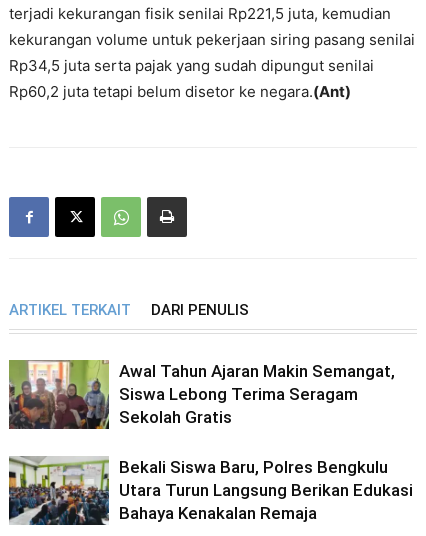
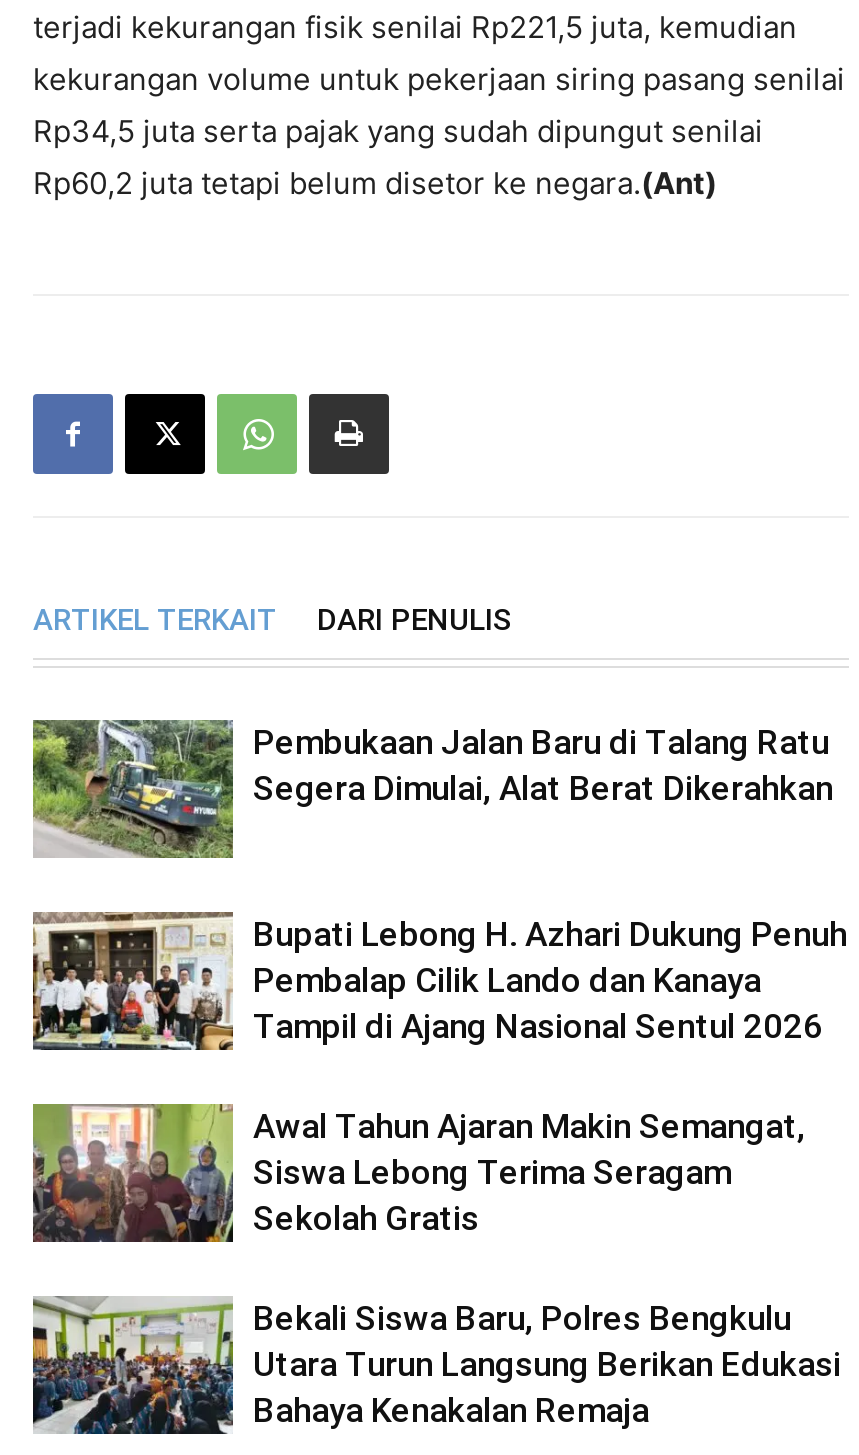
+ [image]
+ Bupati Lebong H. Azhari Dukung Penuh
+ Pembalap Cilik Lando dan Kanaya
+ Tampil di Ajang Nasional Sentul 2026

+ [image]
+ Pembukaan Jalan Baru di Talang Ratu
+ Segera Dimulai, Alat Berat Dikerahkan
